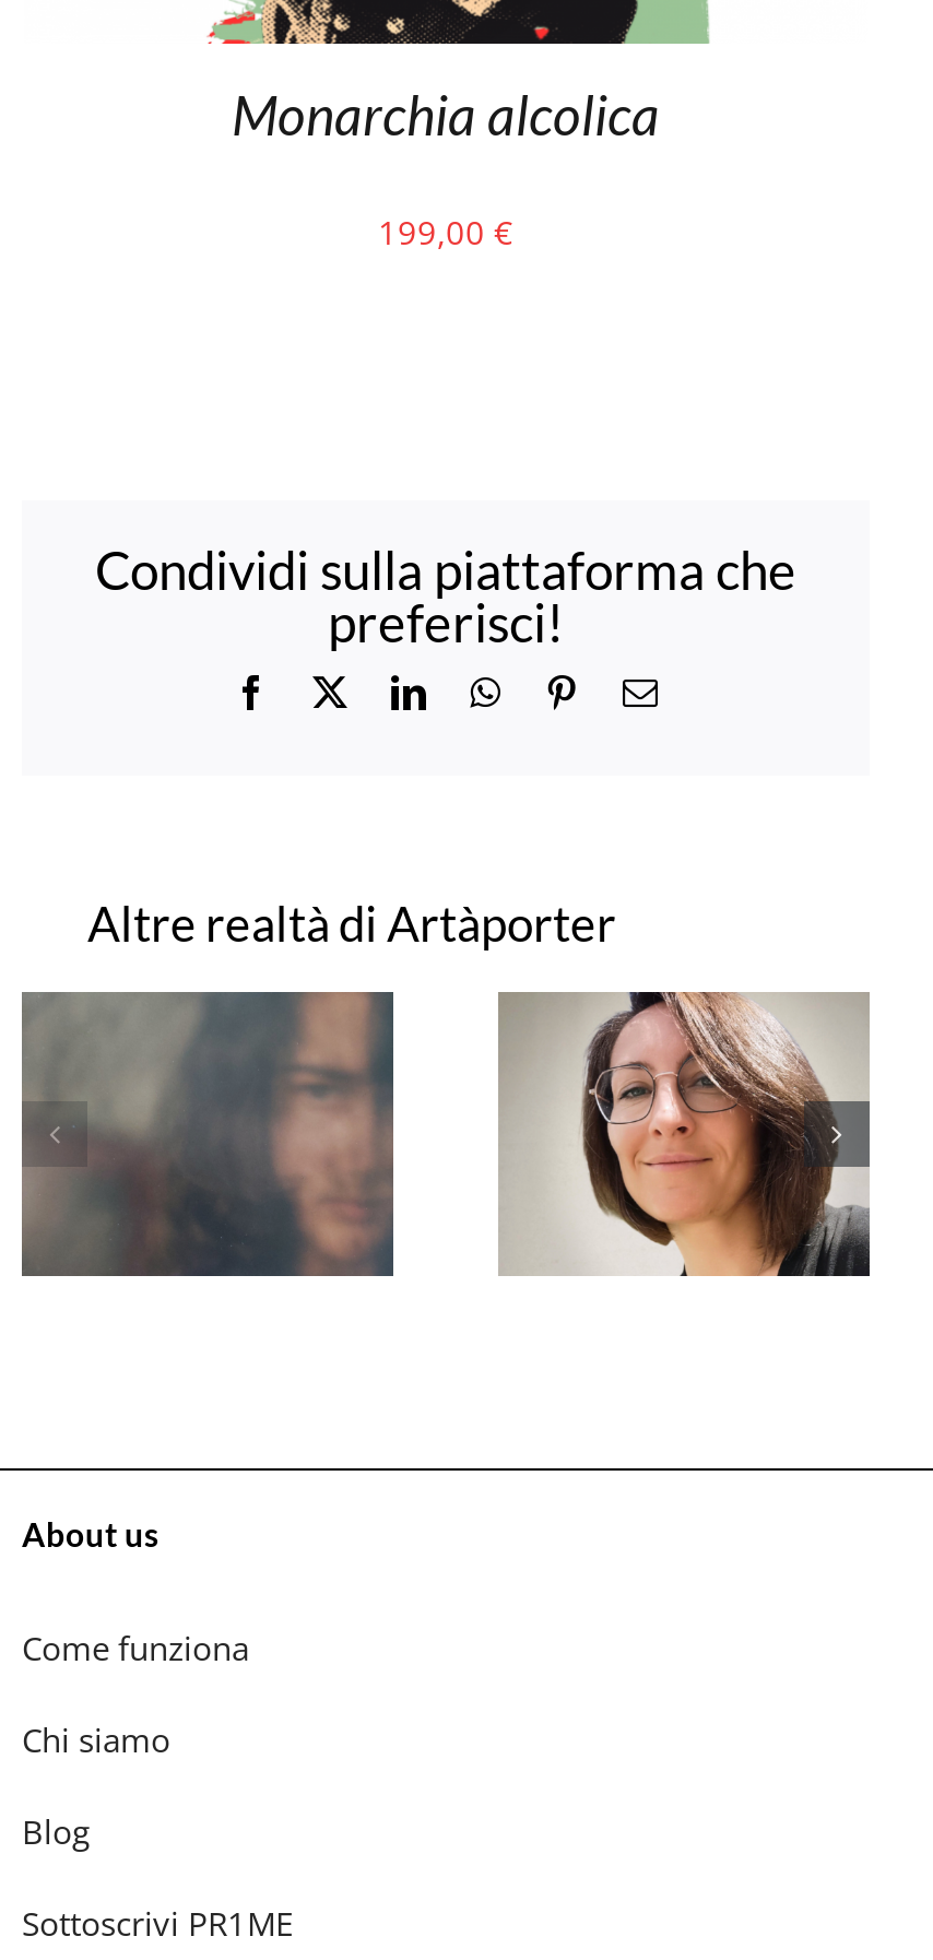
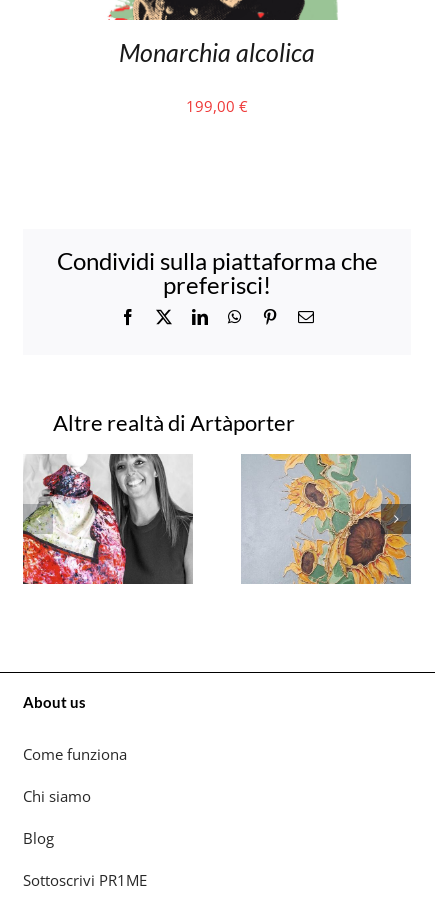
- [image]
+ [image]

- [image]
+ [image]
